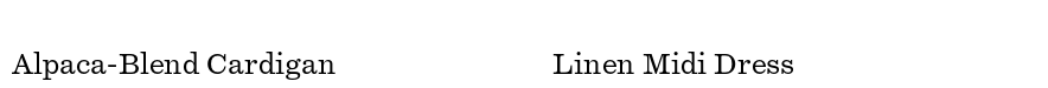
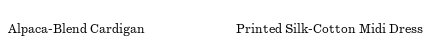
- Linen Midi Dress
+ Printed Silk-Cotton Midi Dress
